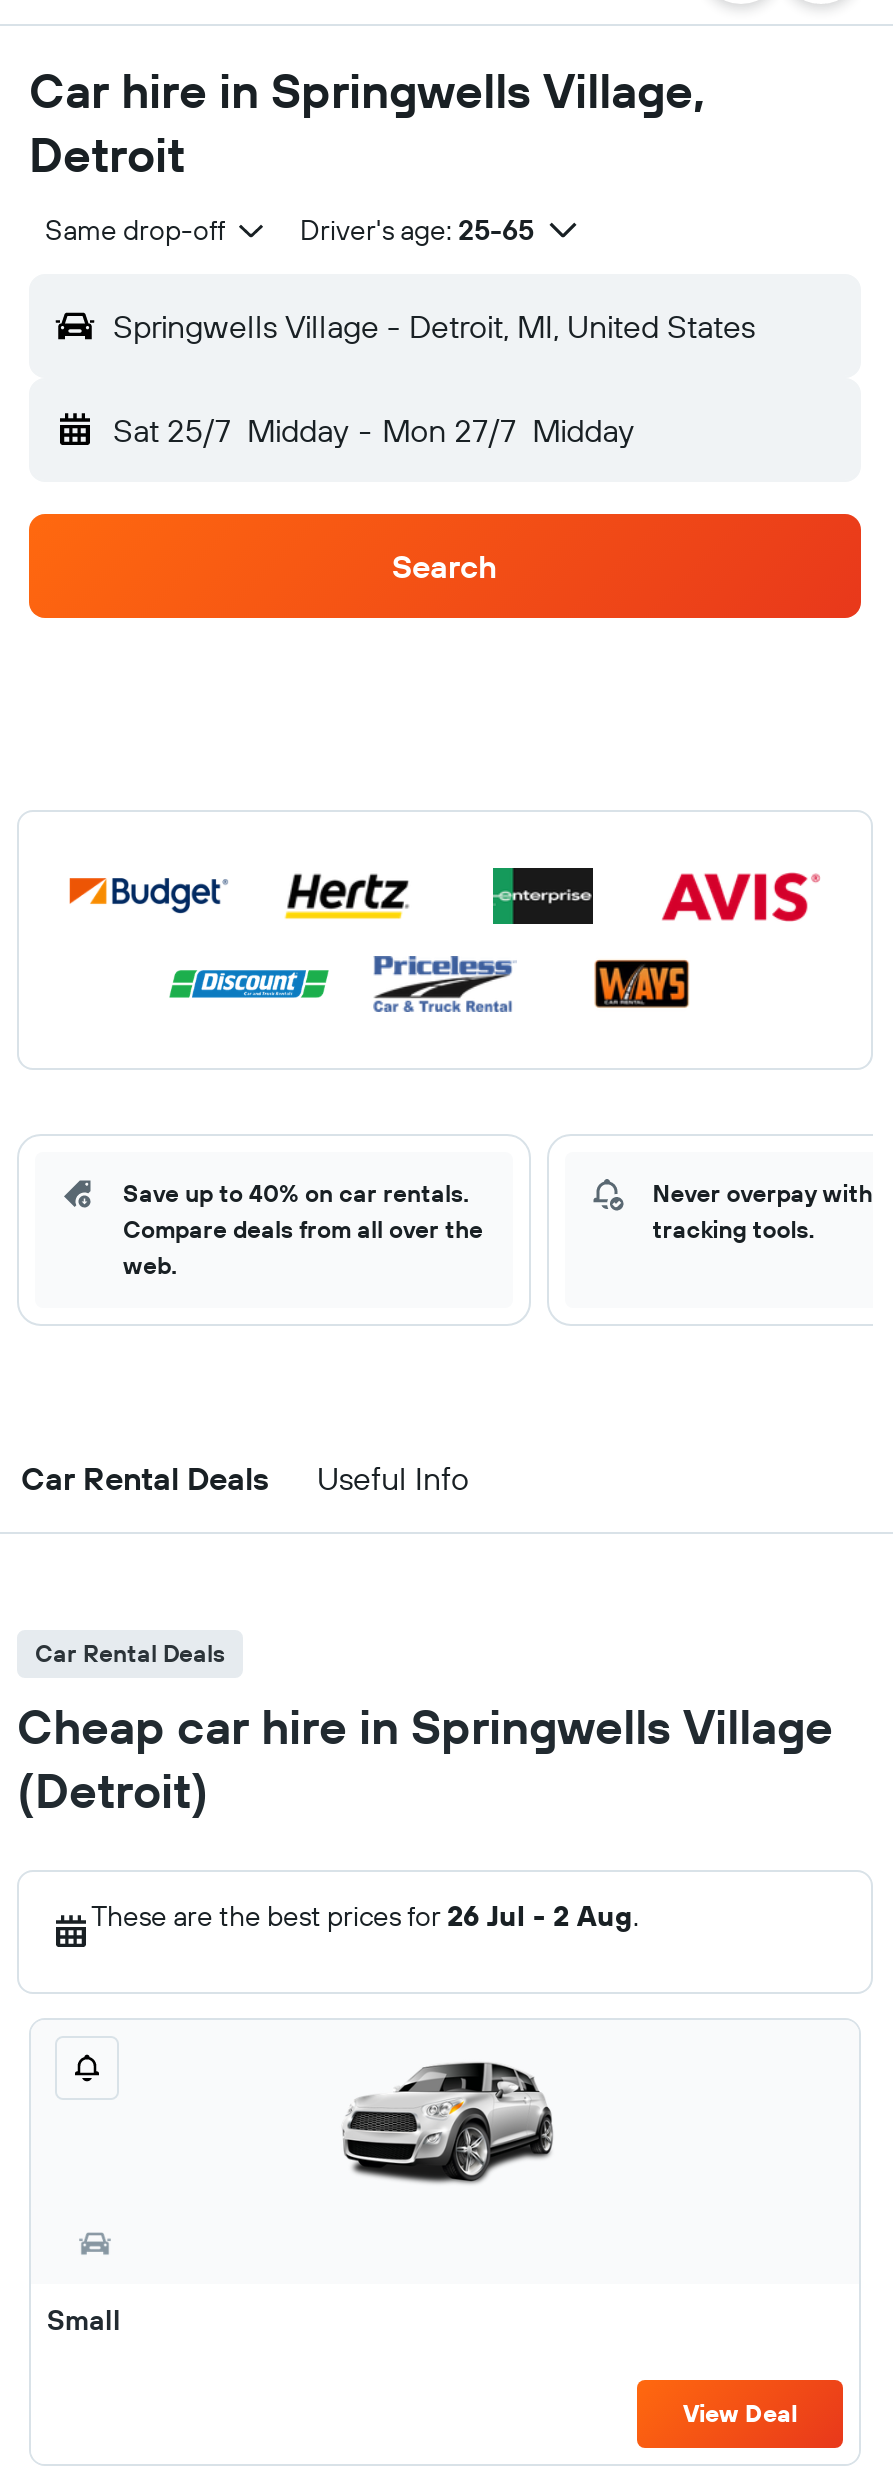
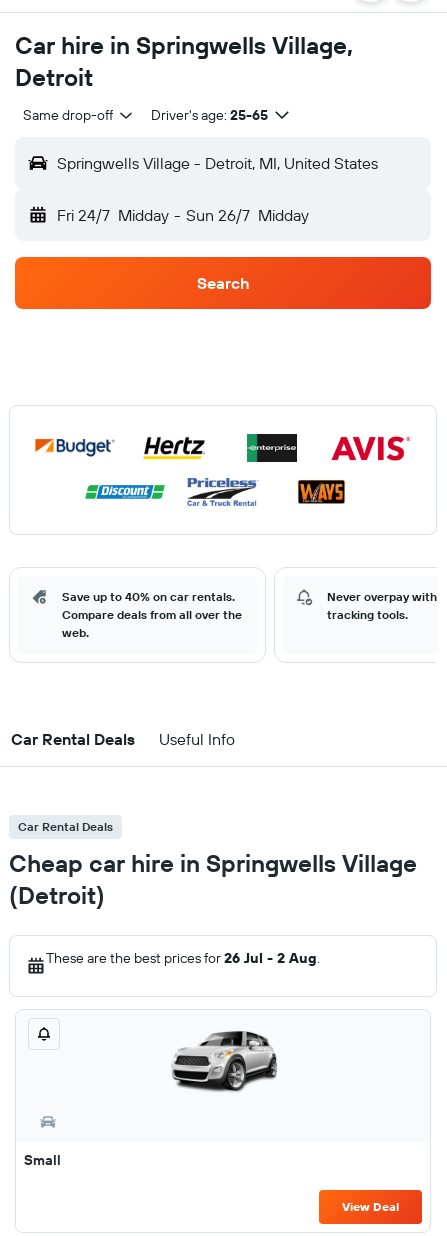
- Sat 25/7 Midday - Mon 27/7 Midday
+ Fri 24/7 Midday - Sun 26/7 Midday
